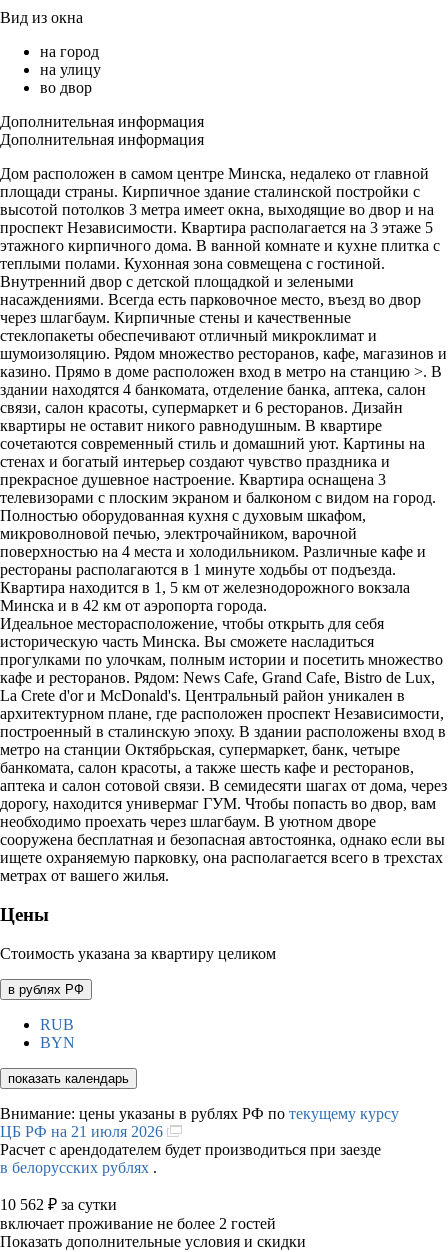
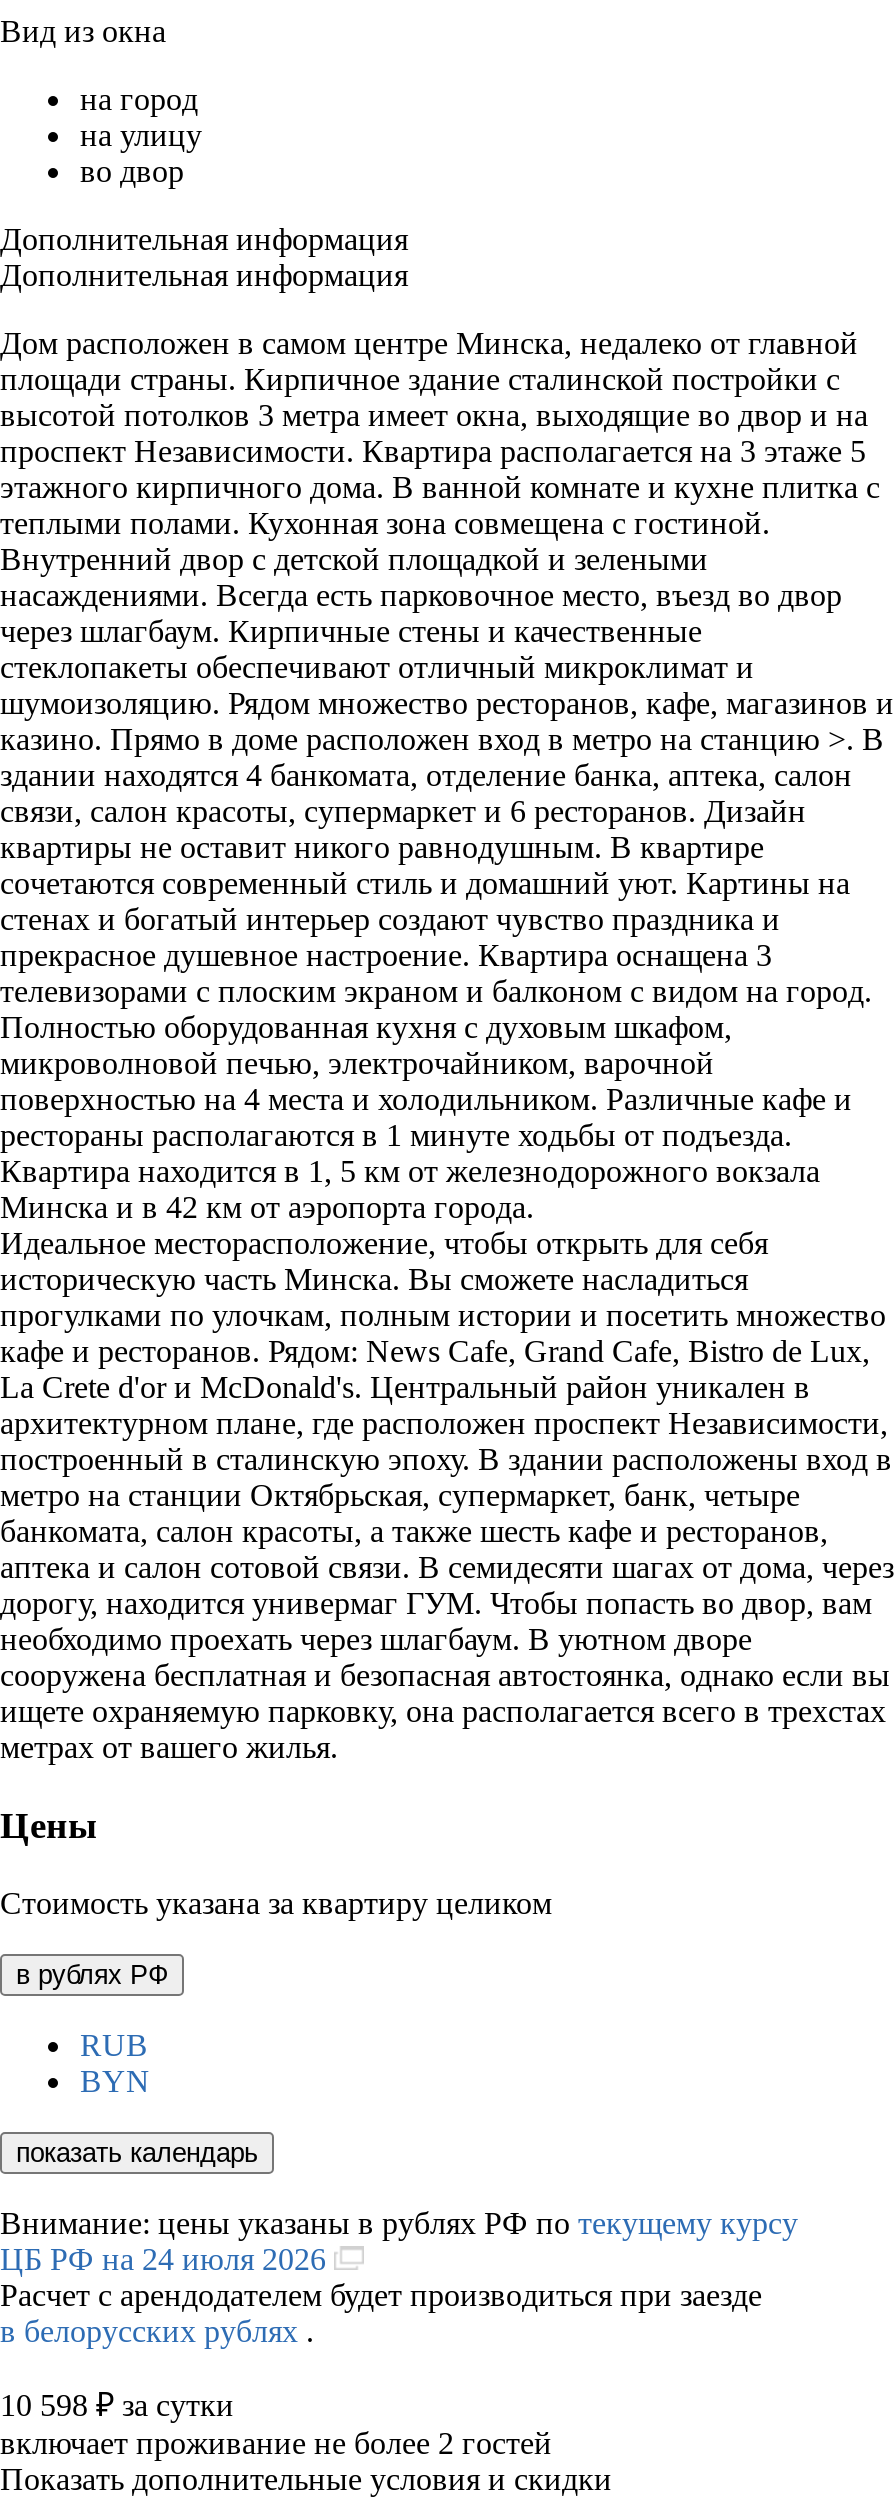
- ЦБ РФ на 21 июля 2026
+ ЦБ РФ на 24 июля 2026

- 10 562 ₽ за сутки
+ 10 598 ₽ за сутки
